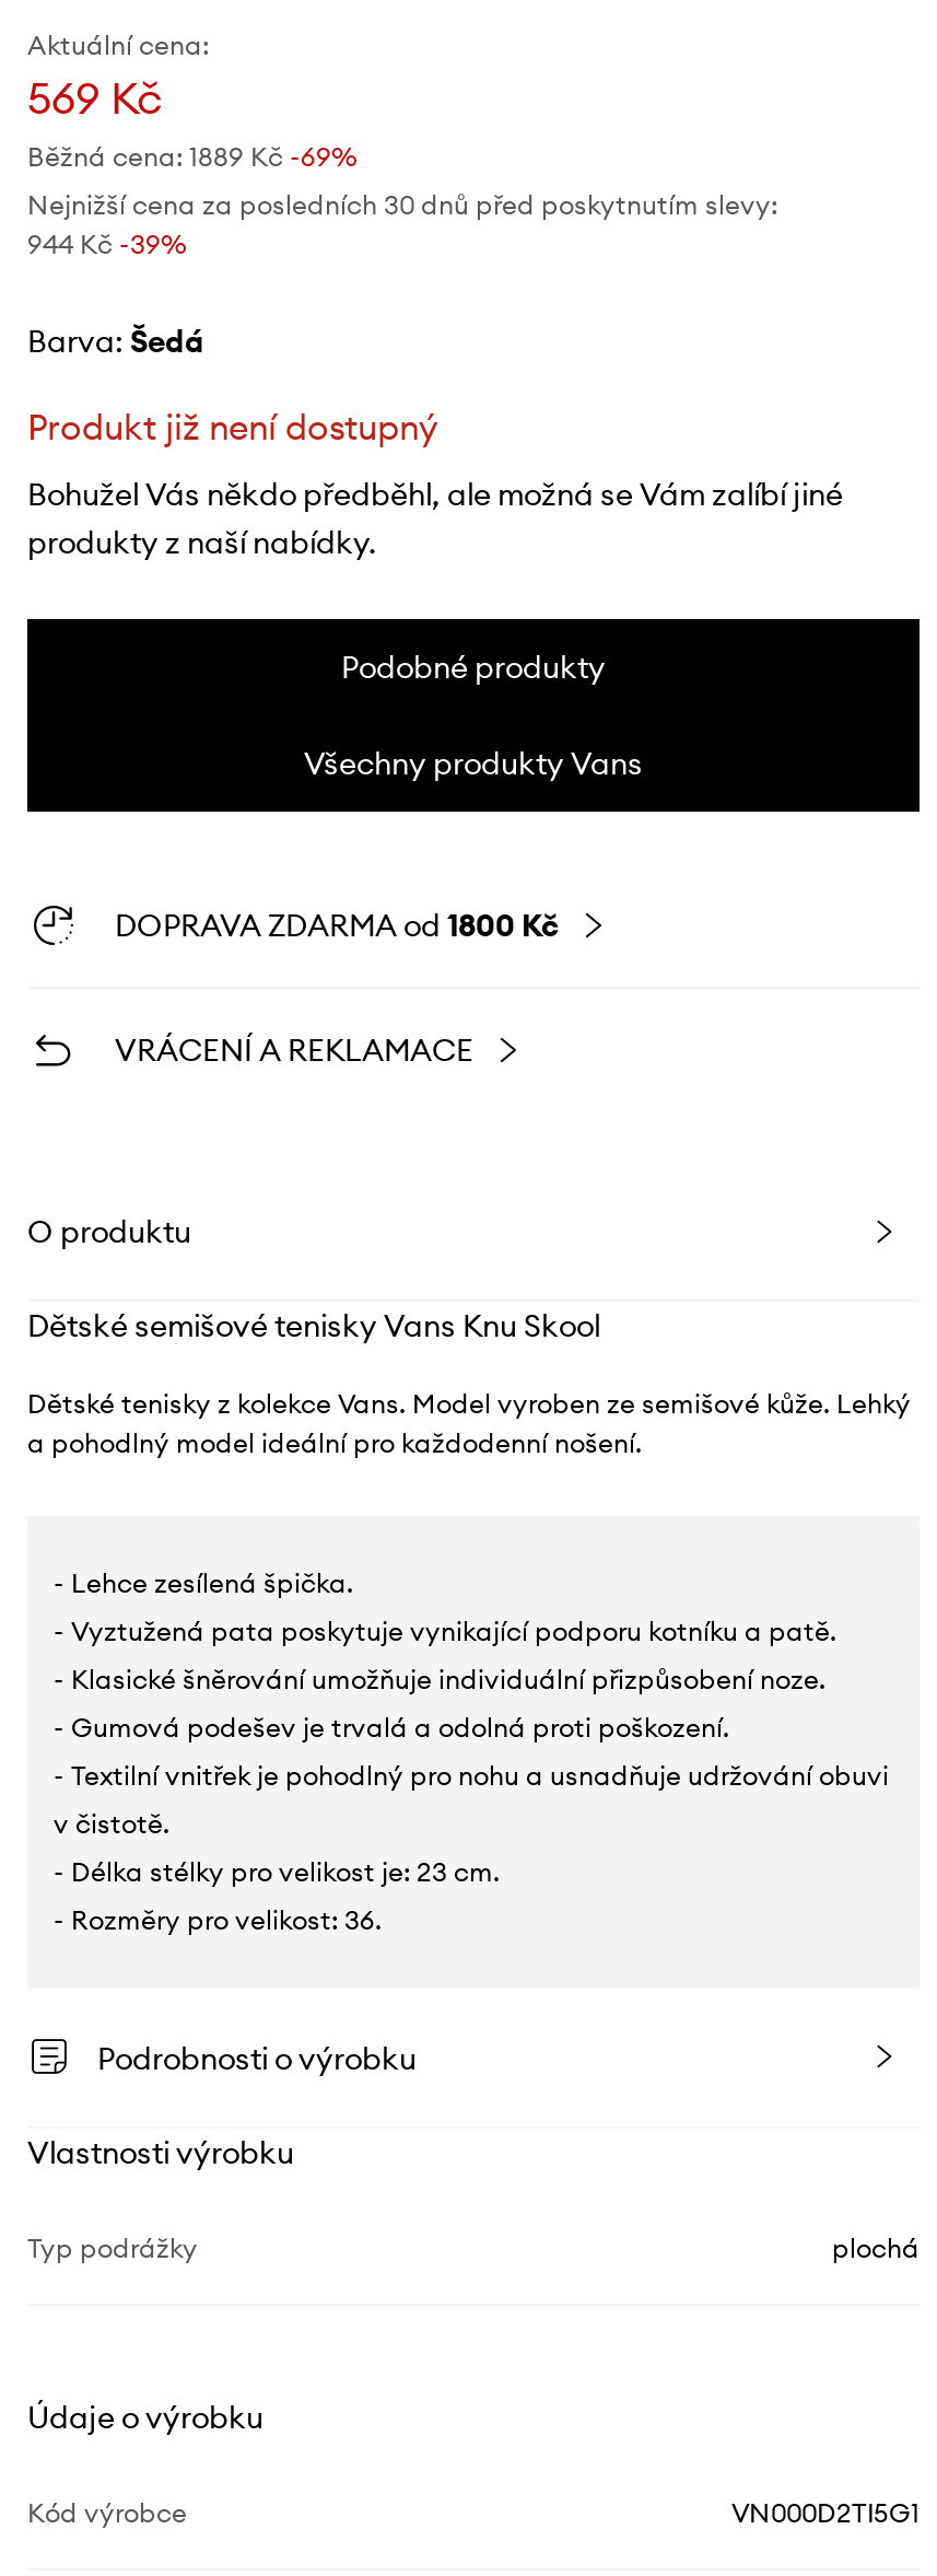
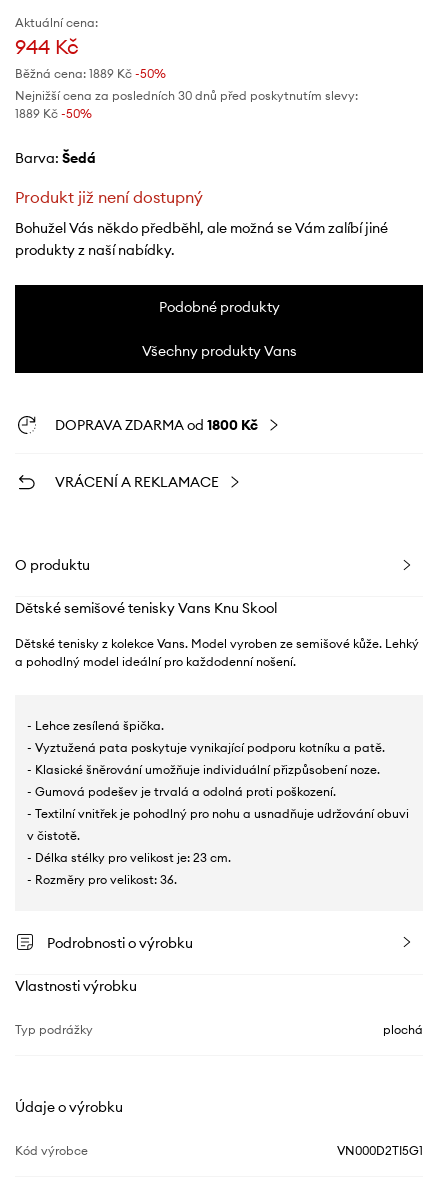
- 569 Kč
+ 944 Kč

- Běžná cena: 1889 Kč -69%
+ Běžná cena: 1889 Kč -50%

- 944 Kč -39%
+ 1889 Kč -50%
